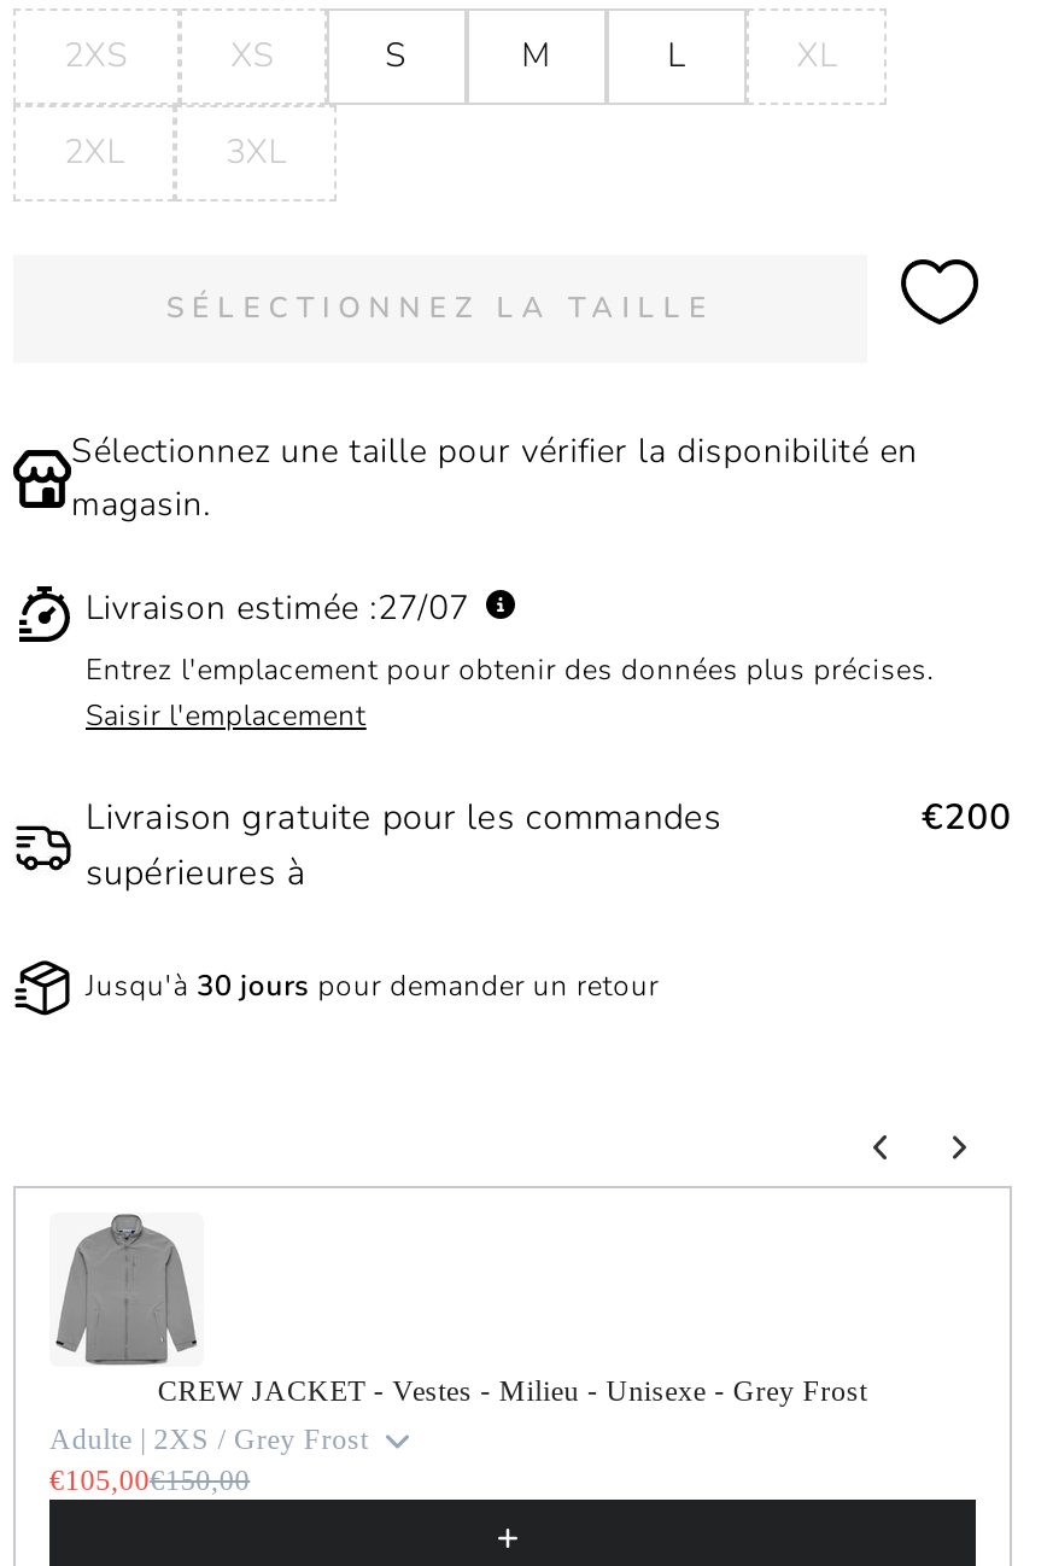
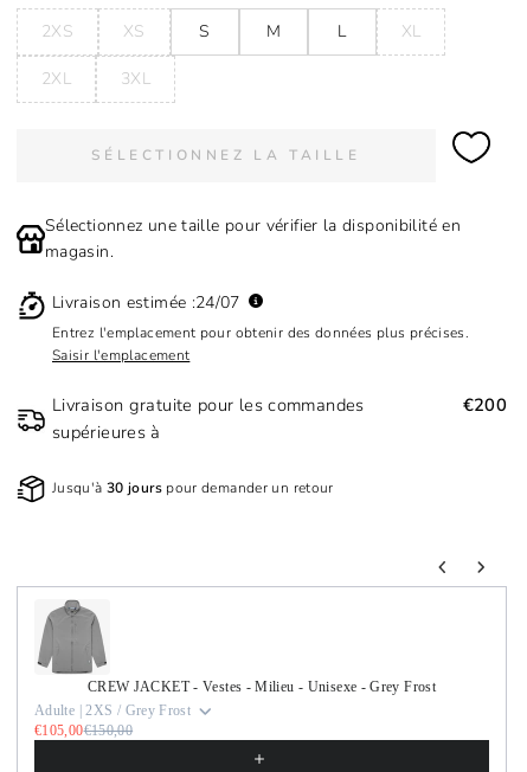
- Livraison estimée : 27/07
+ Livraison estimée : 24/07
